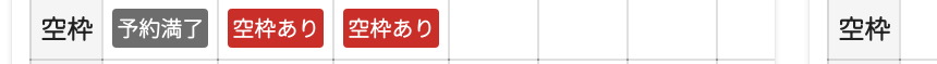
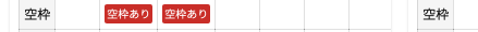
- 予約満了
